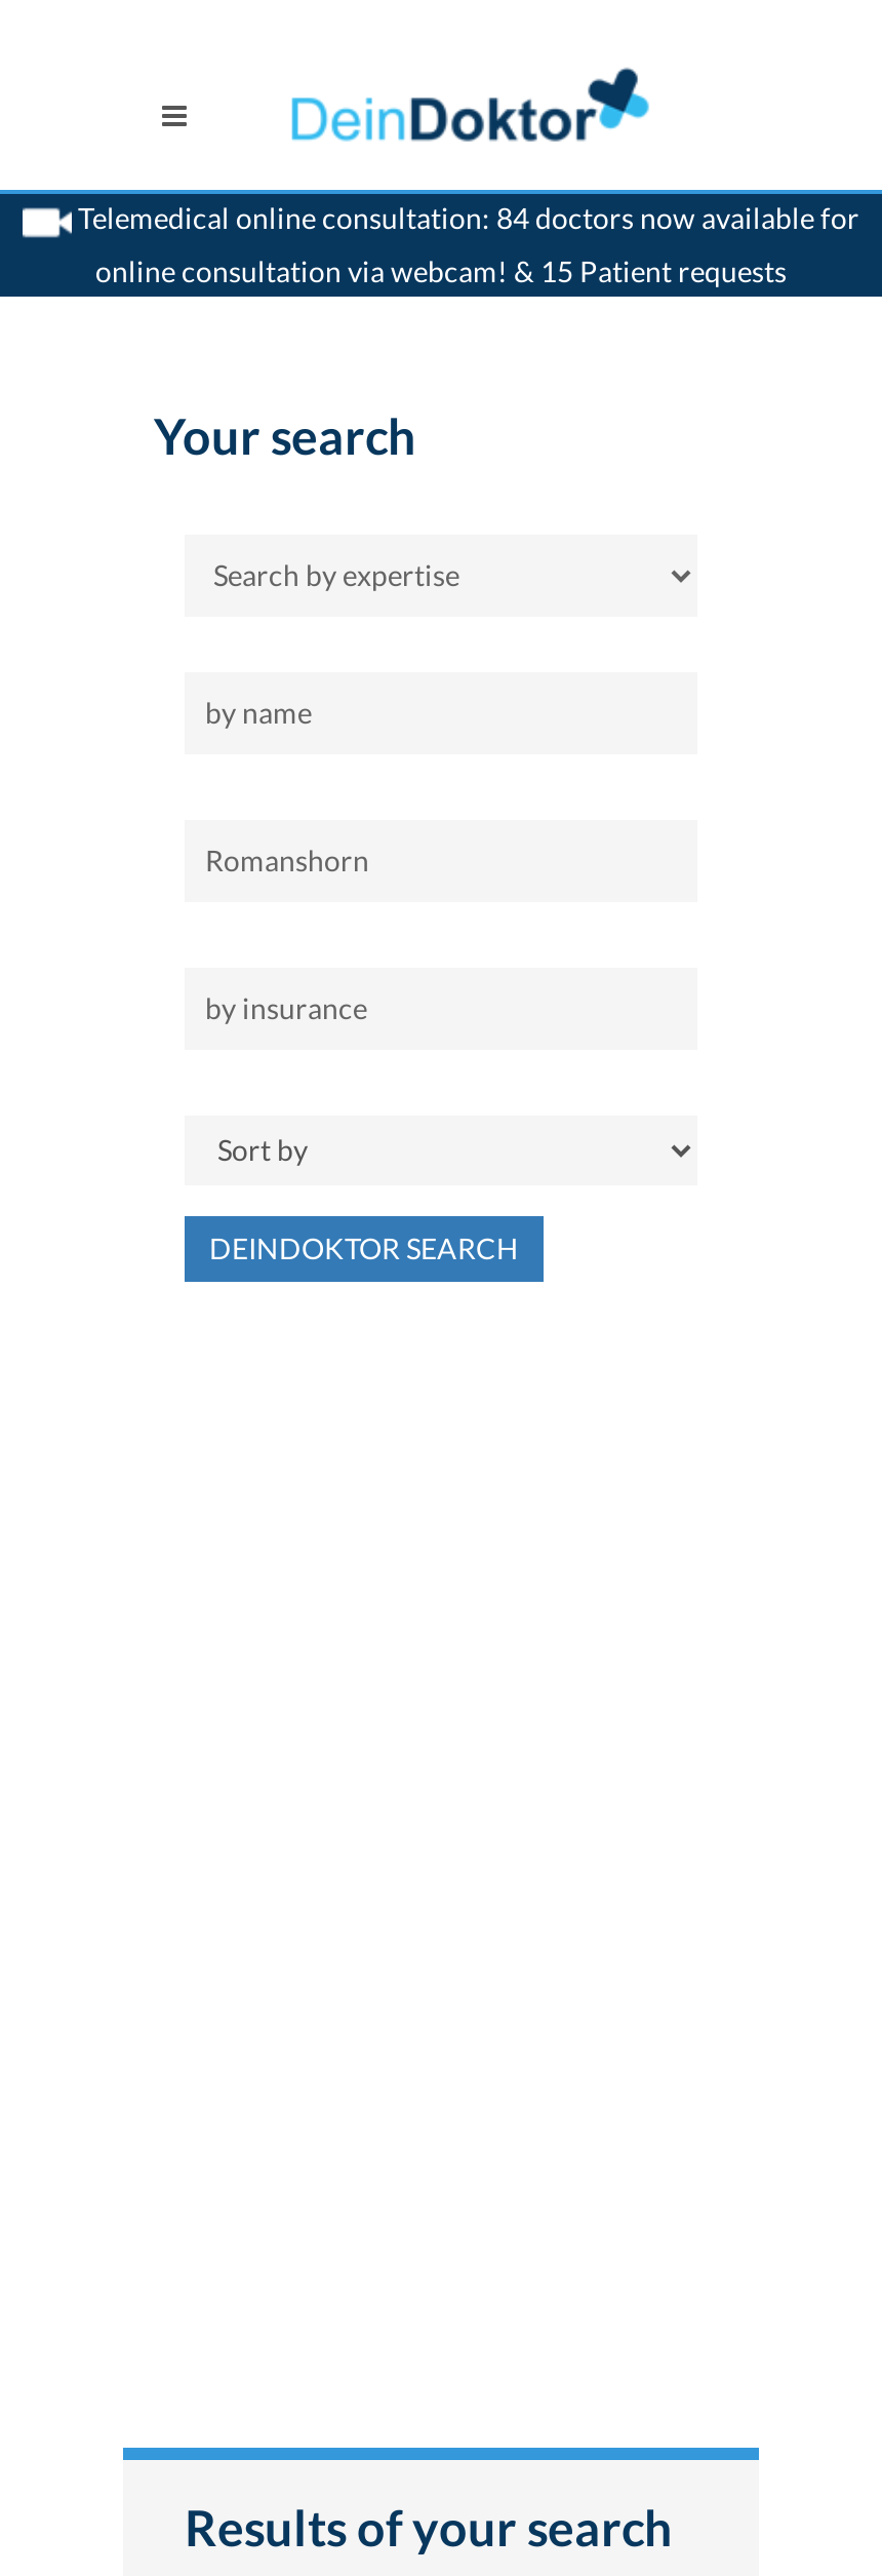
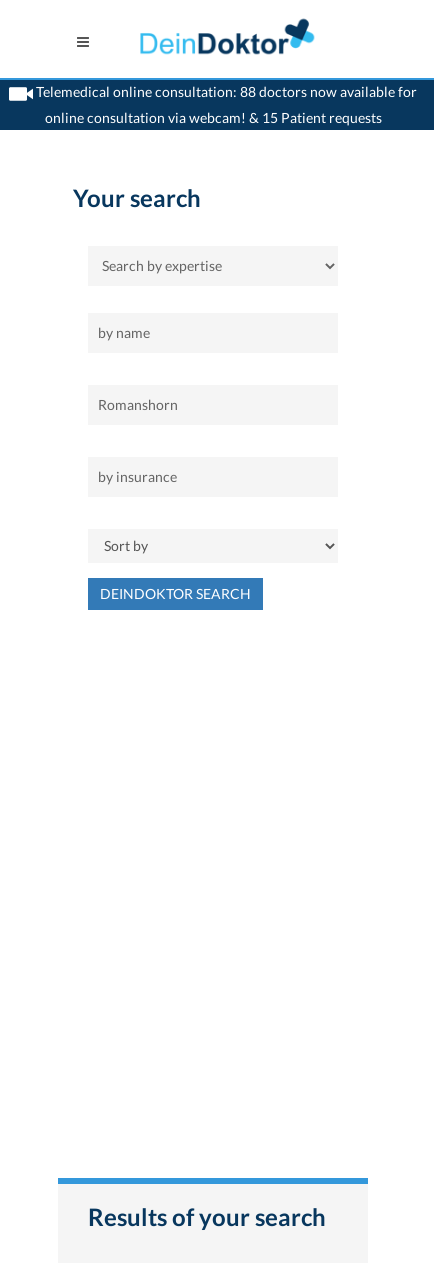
- Telemedical online consultation: 84 doctors now available for
+ Telemedical online consultation: 88 doctors now available for
